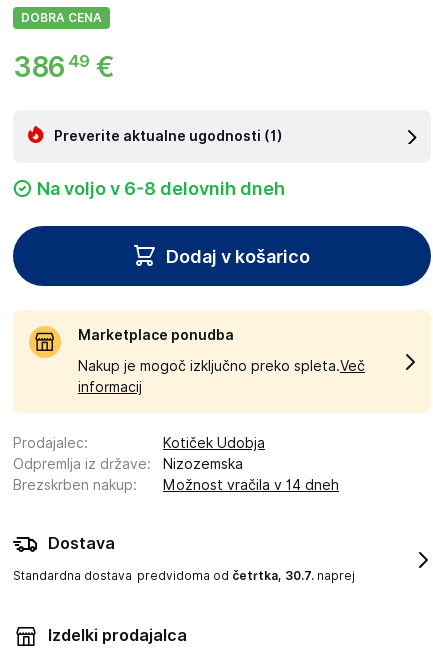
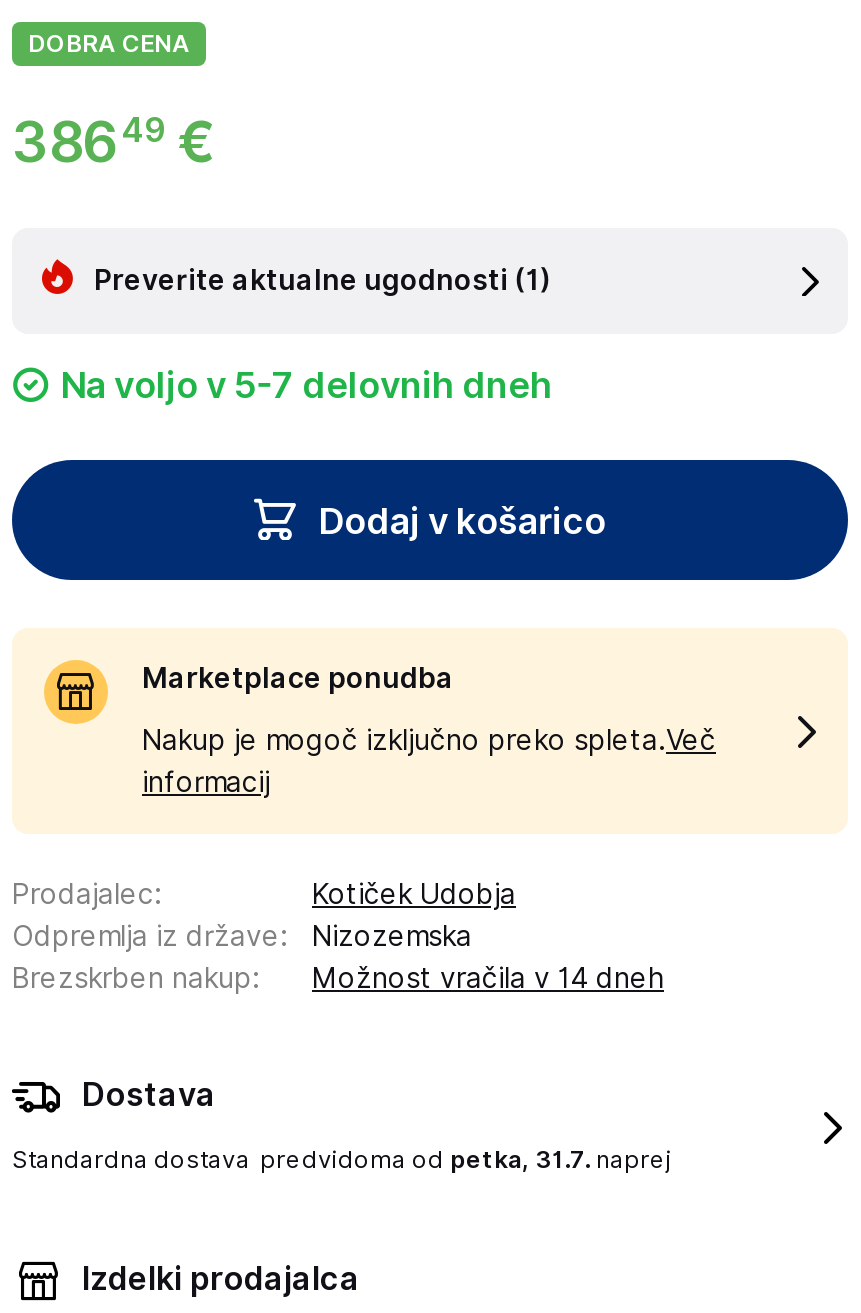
- Na voljo v 6-8 delovnih dneh
+ Na voljo v 5-7 delovnih dneh

- Standardna dostava predvidoma od četrtka, 30.7. naprej
+ Standardna dostava predvidoma od petka, 31.7. naprej
